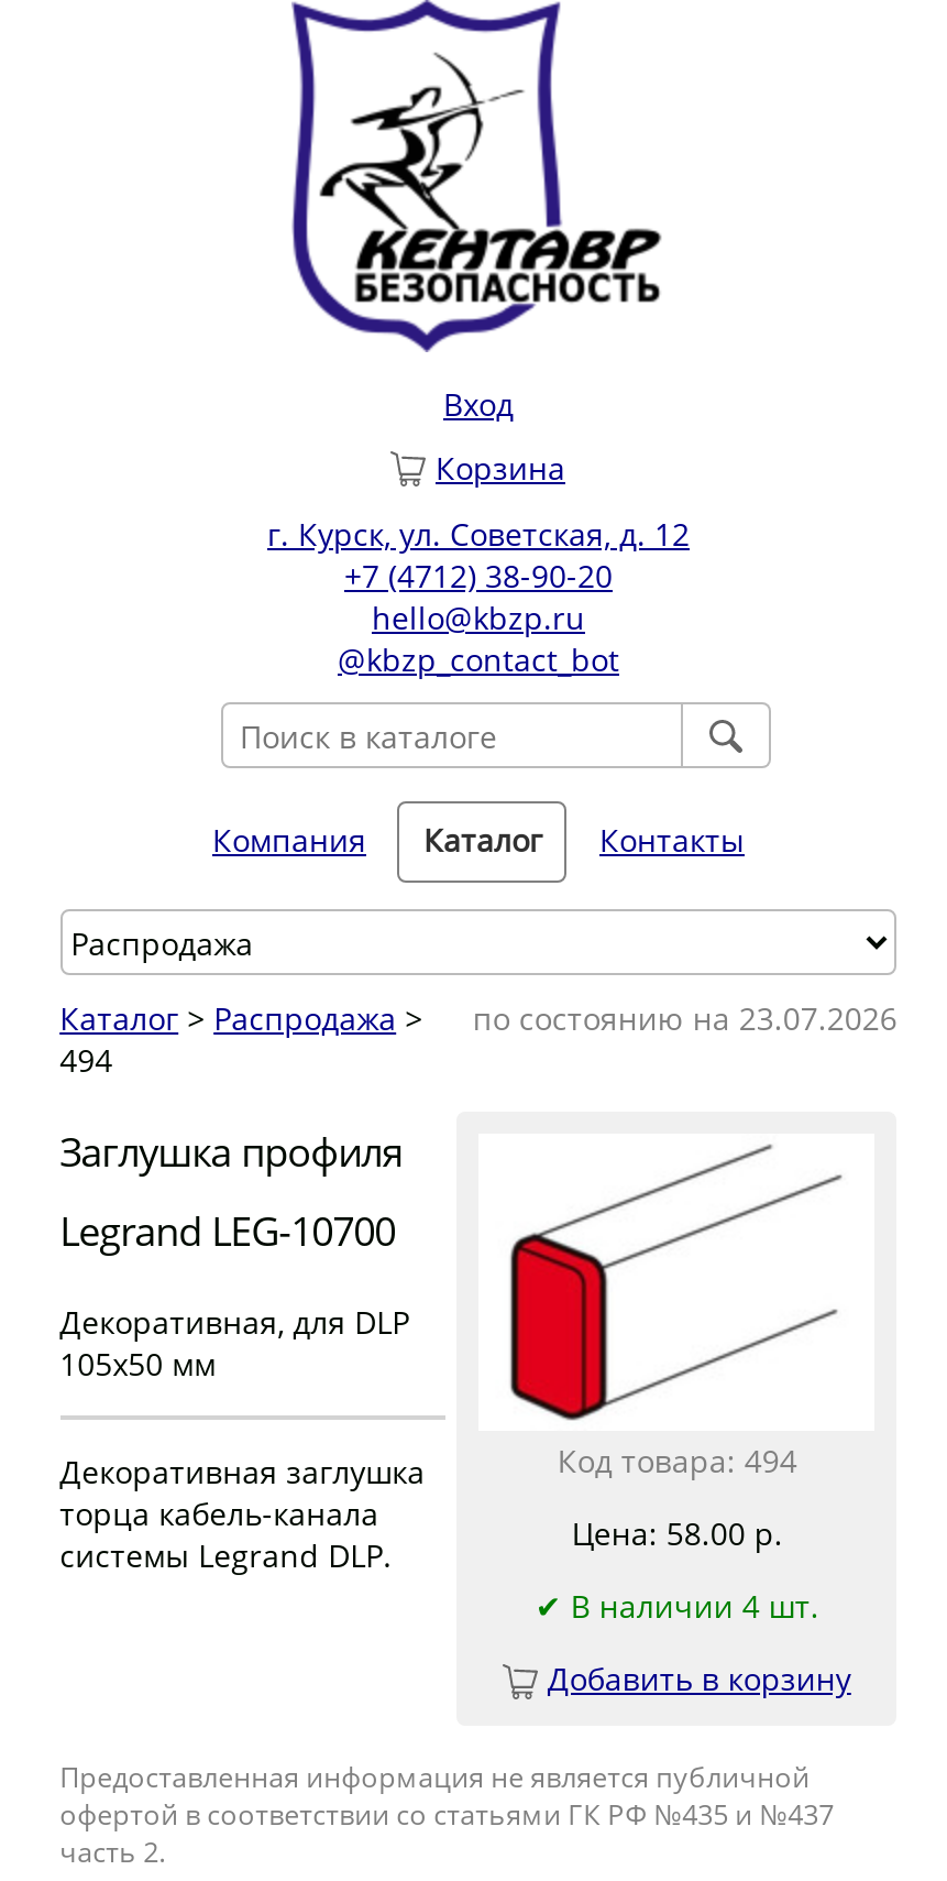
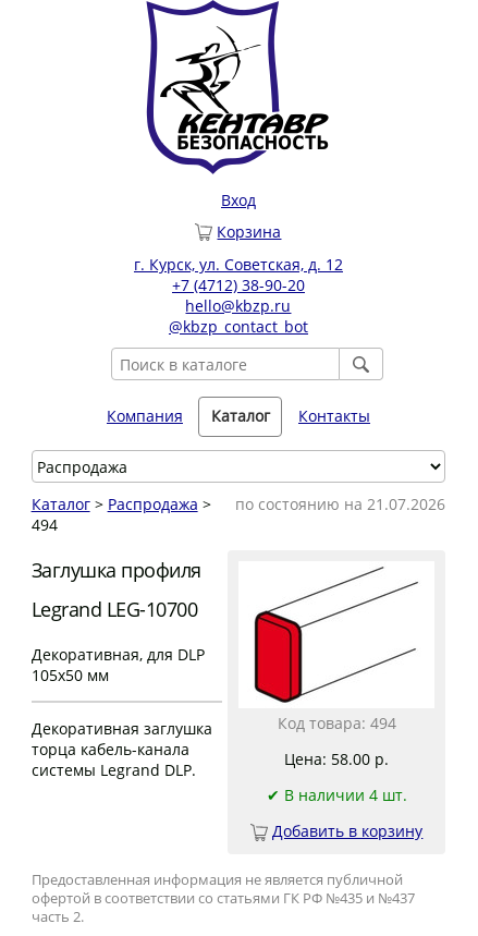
- по состоянию на 23.07.2026
+ по состоянию на 21.07.2026
